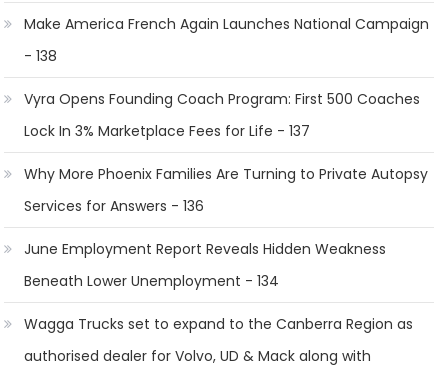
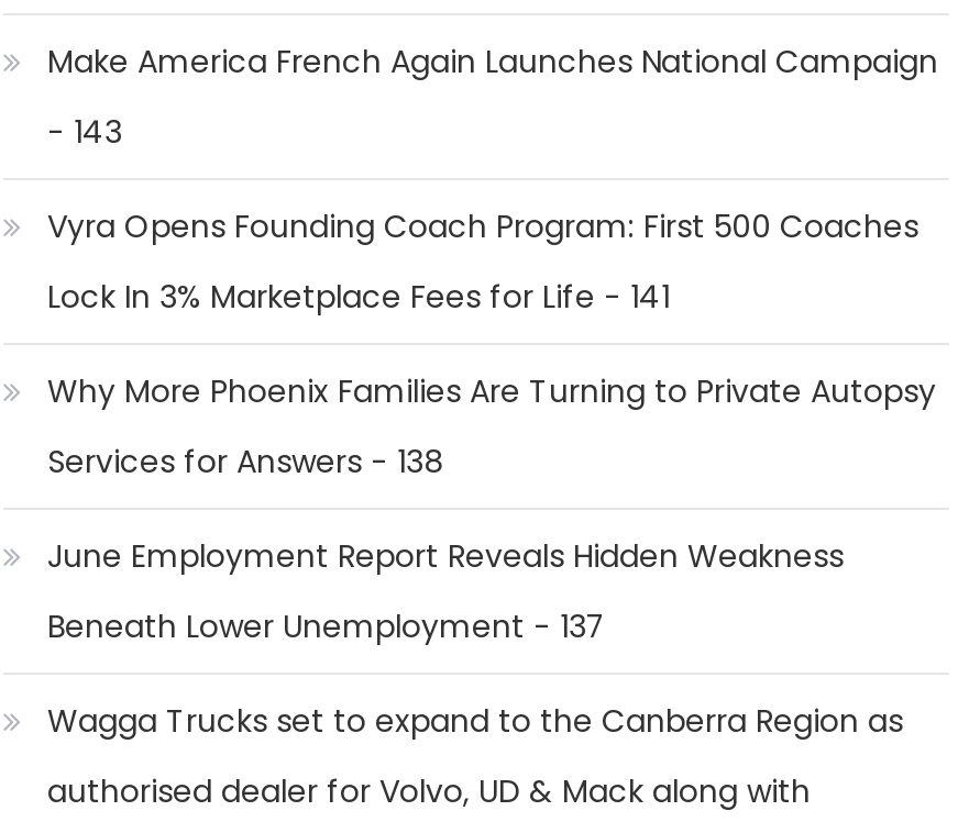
- - 138
+ - 143

- Lock In 3% Marketplace Fees for Life - 137
+ Lock In 3% Marketplace Fees for Life - 141

- Services for Answers - 136
+ Services for Answers - 138

- Beneath Lower Unemployment - 134
+ Beneath Lower Unemployment - 137
